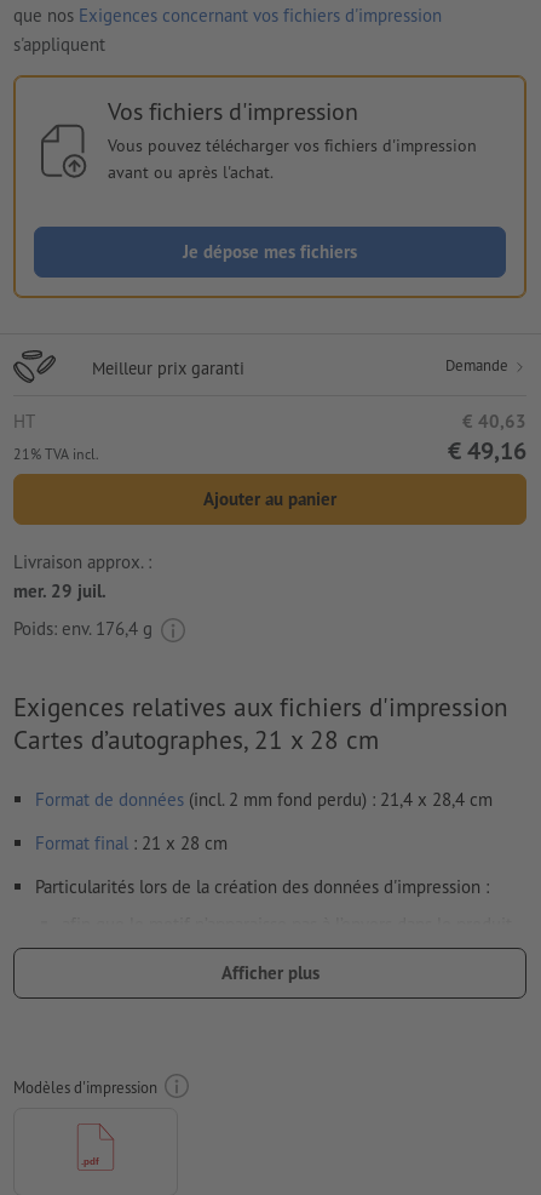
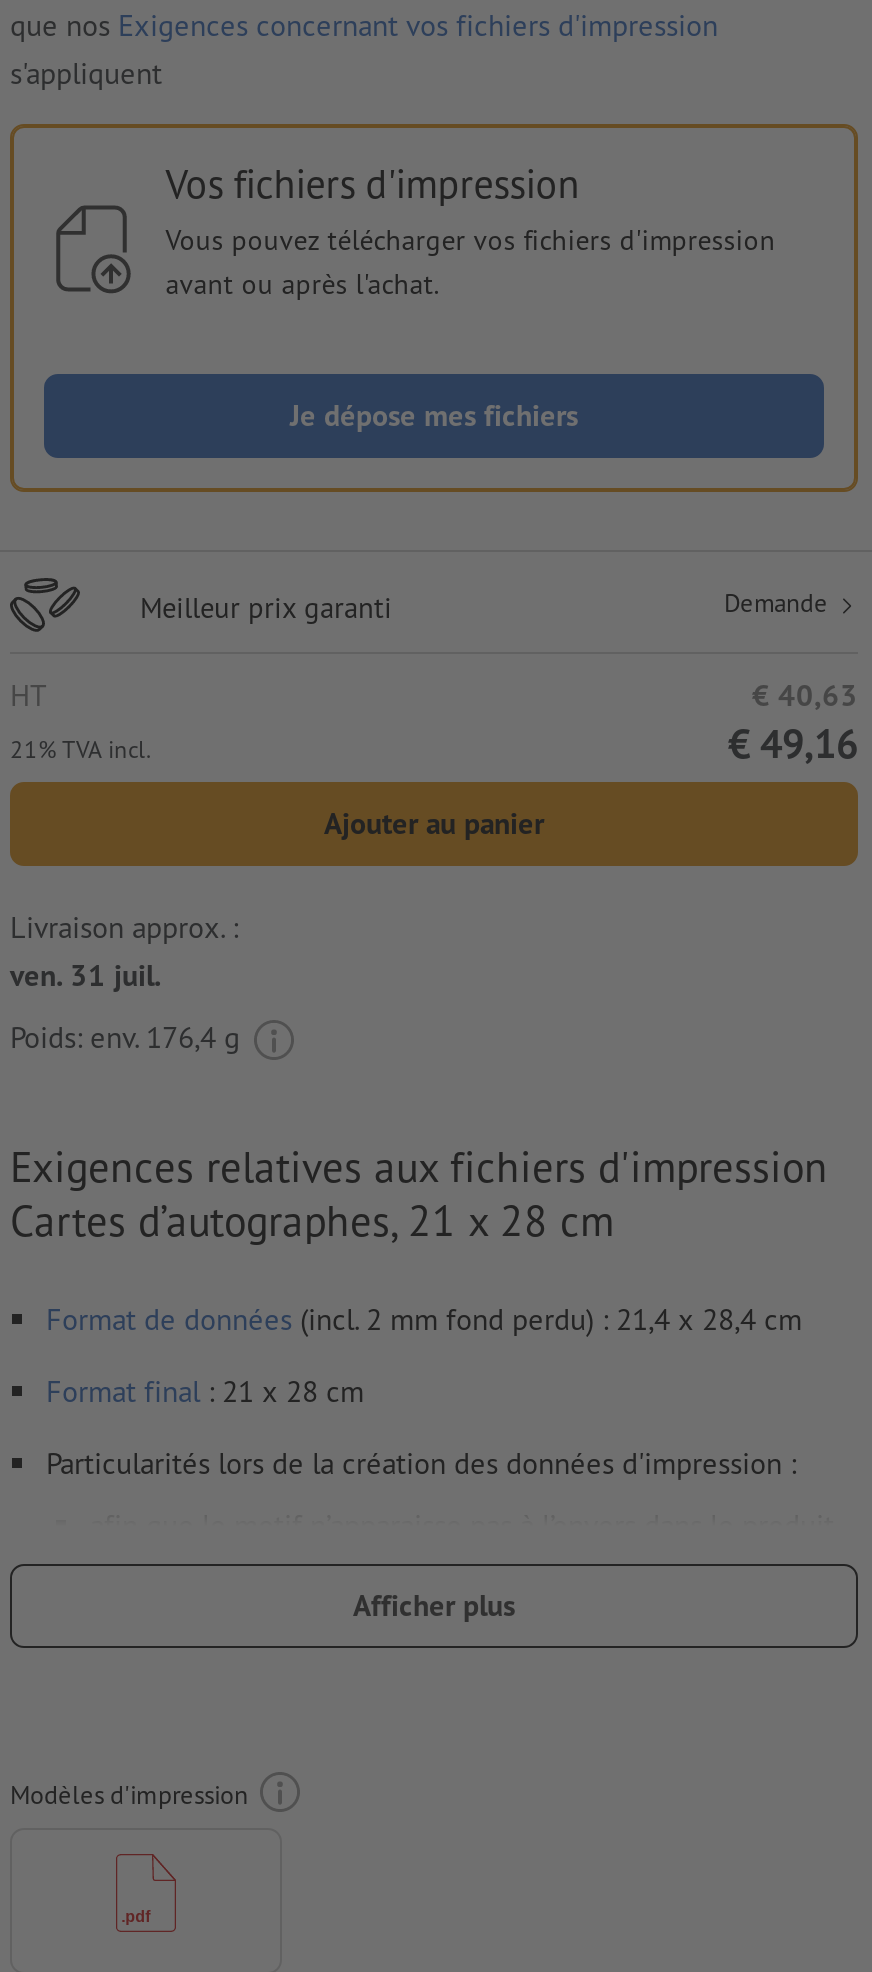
- mer. 29 juil.
+ ven. 31 juil.
